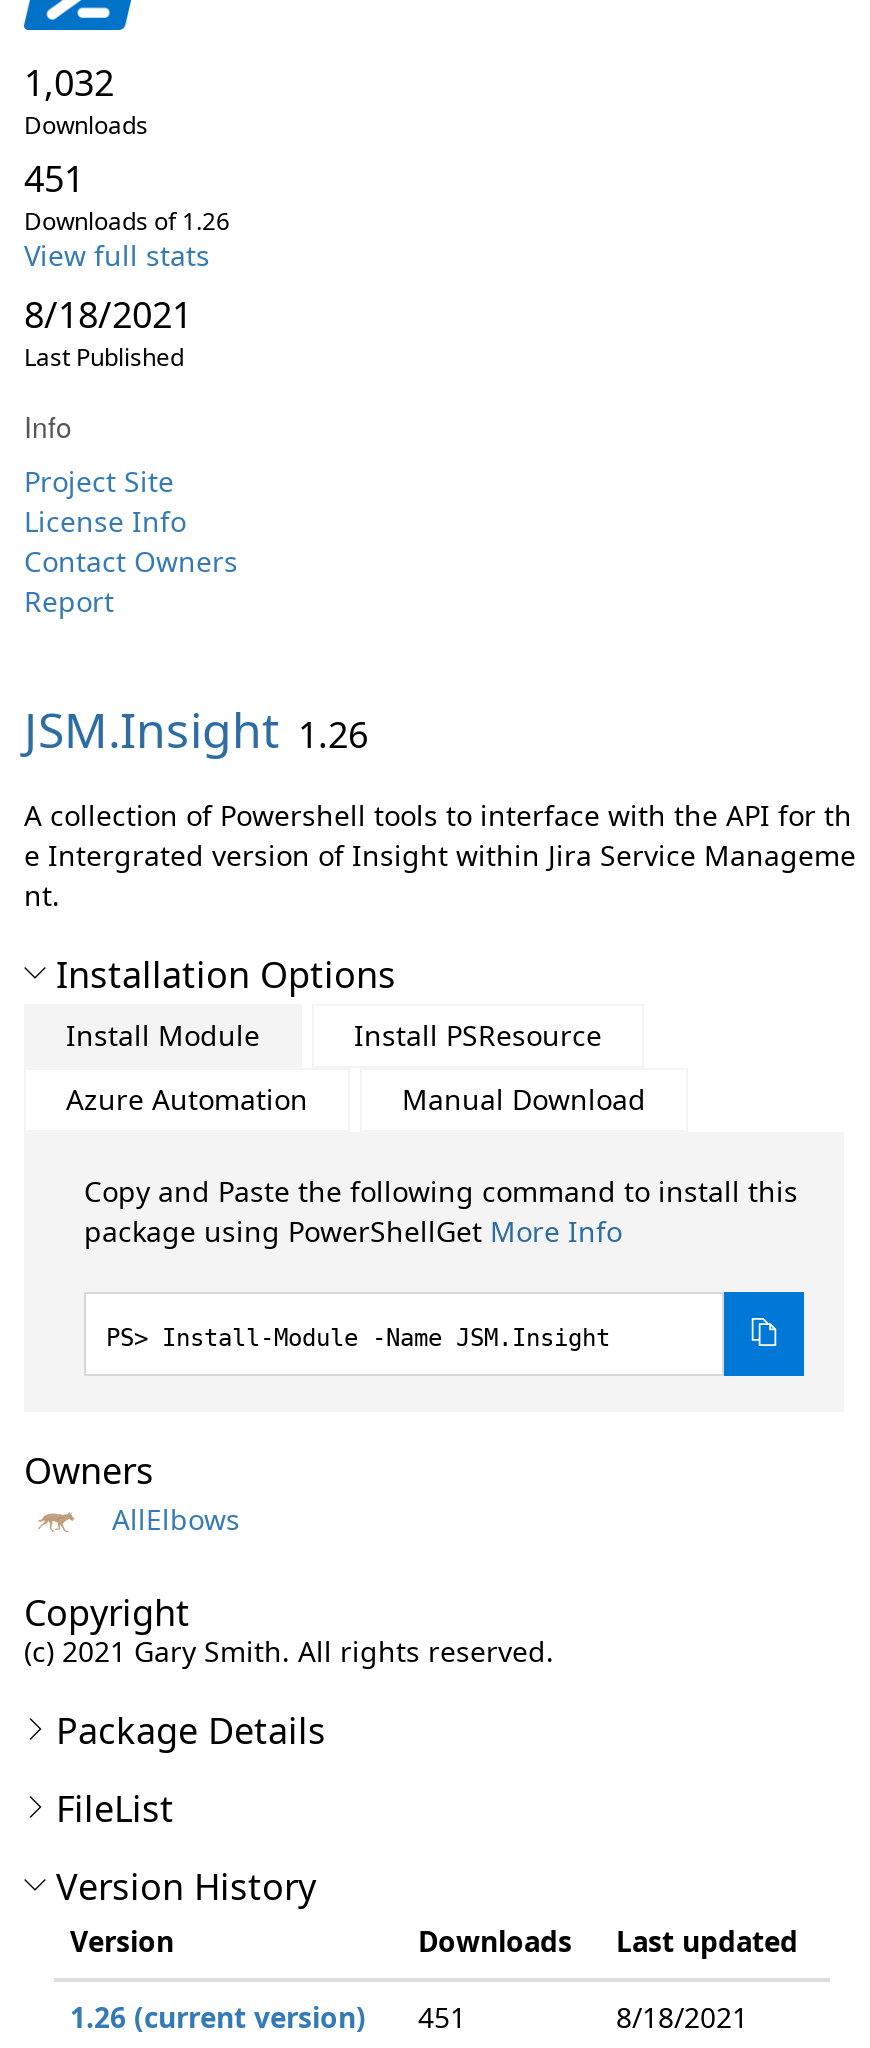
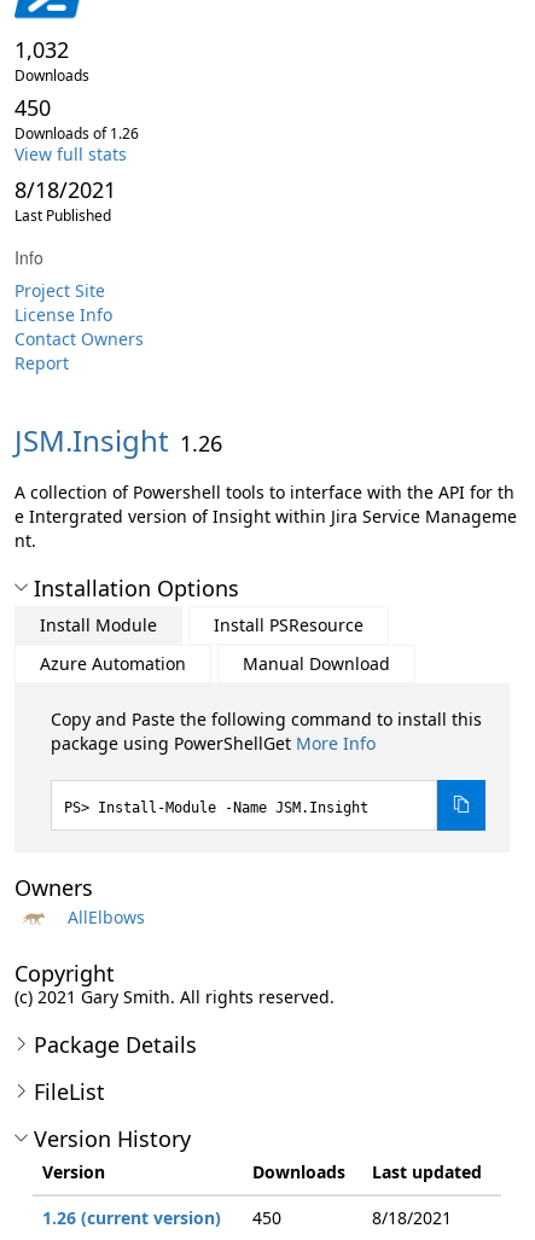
- 451
+ 450

- 1.26 (current version) 451
+ 1.26 (current version) 450
